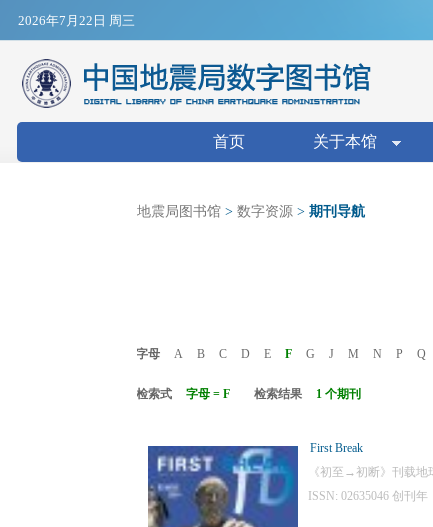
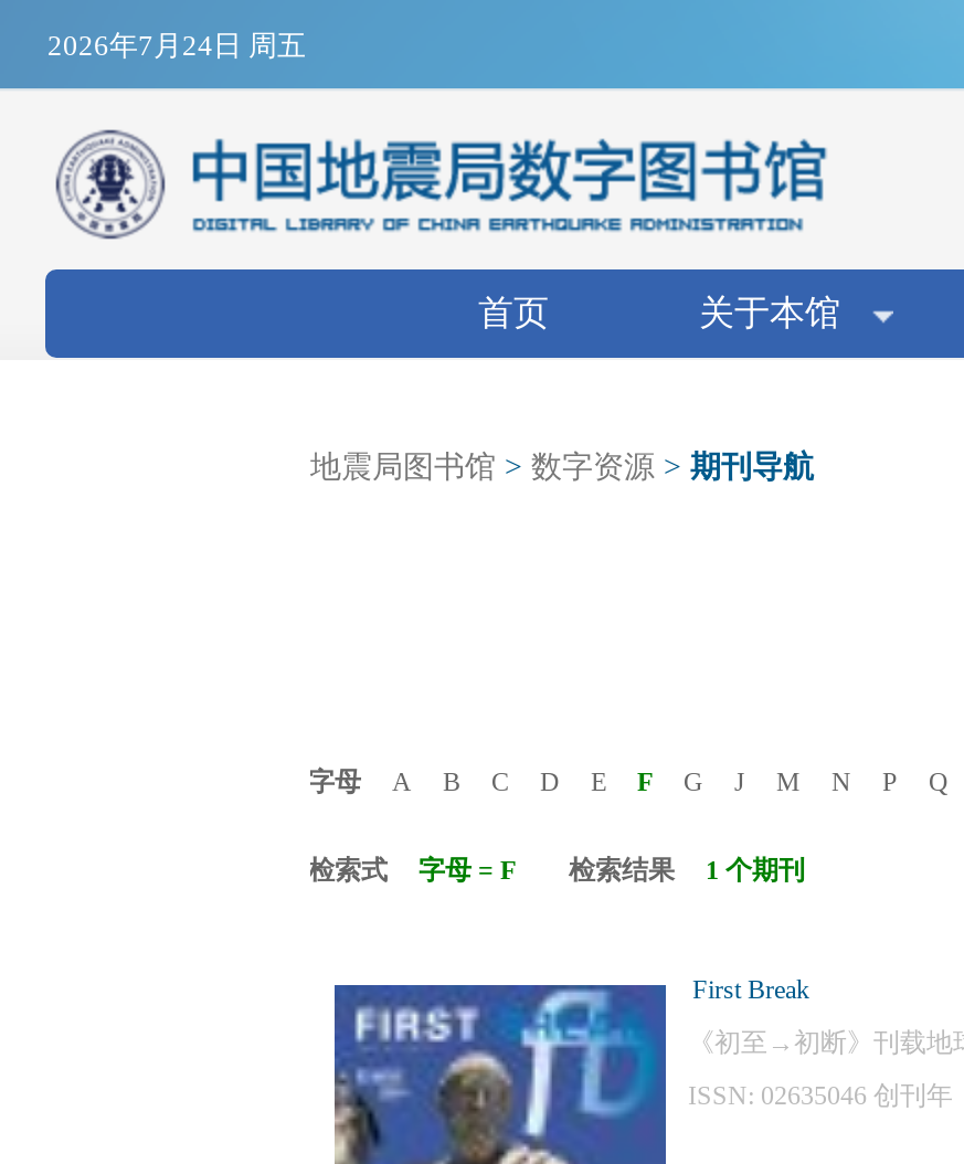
- 2026年7月22日 周三
+ 2026年7月24日 周五
